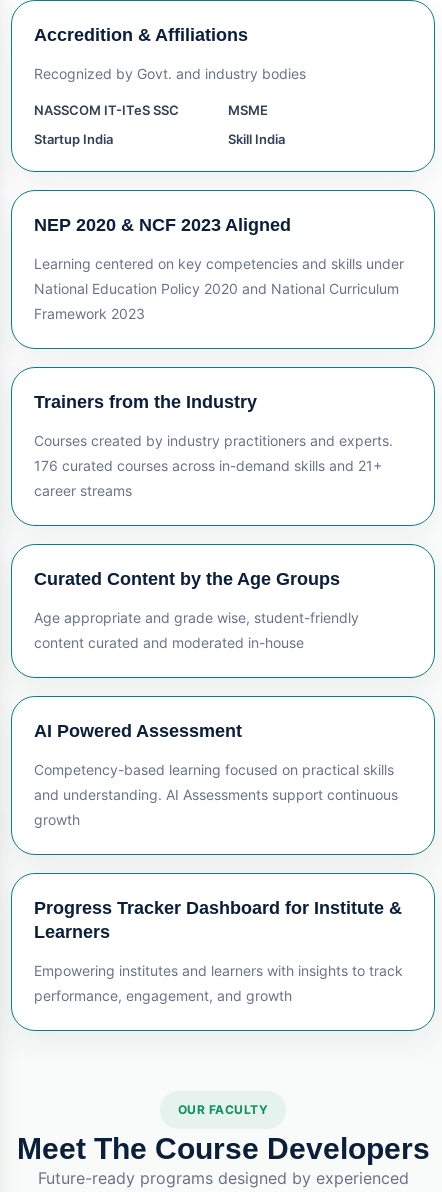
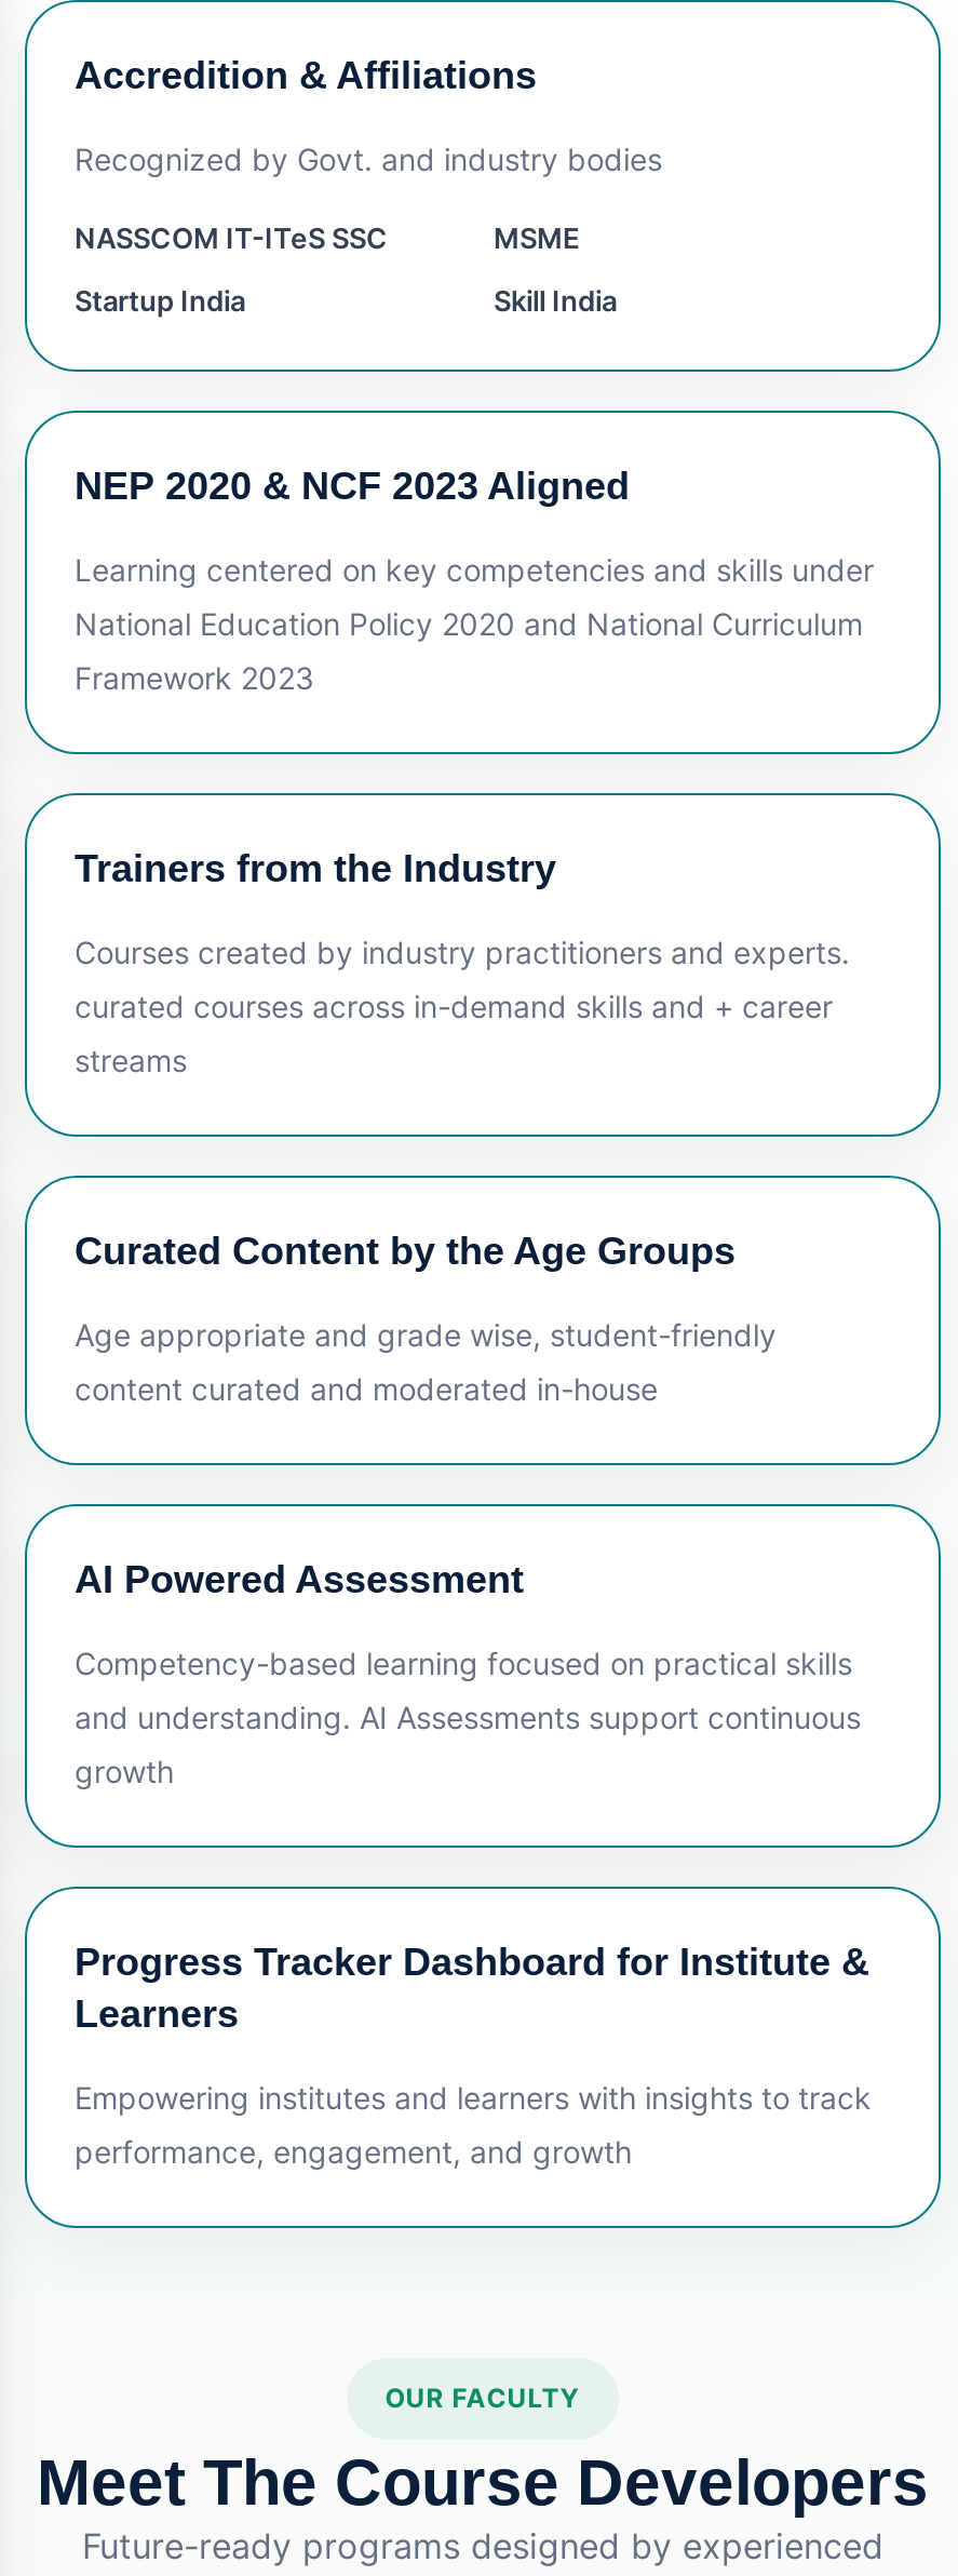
- 176 curated courses across in-demand skills and 21+
+ curated courses across in-demand skills and + career

- career streams
+ streams
